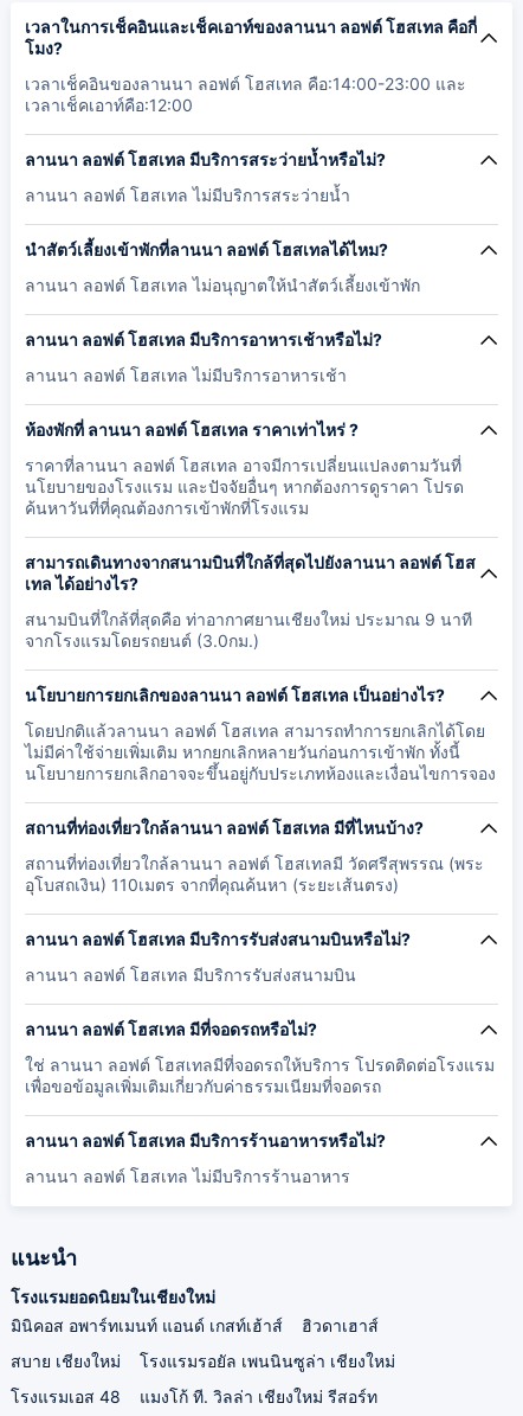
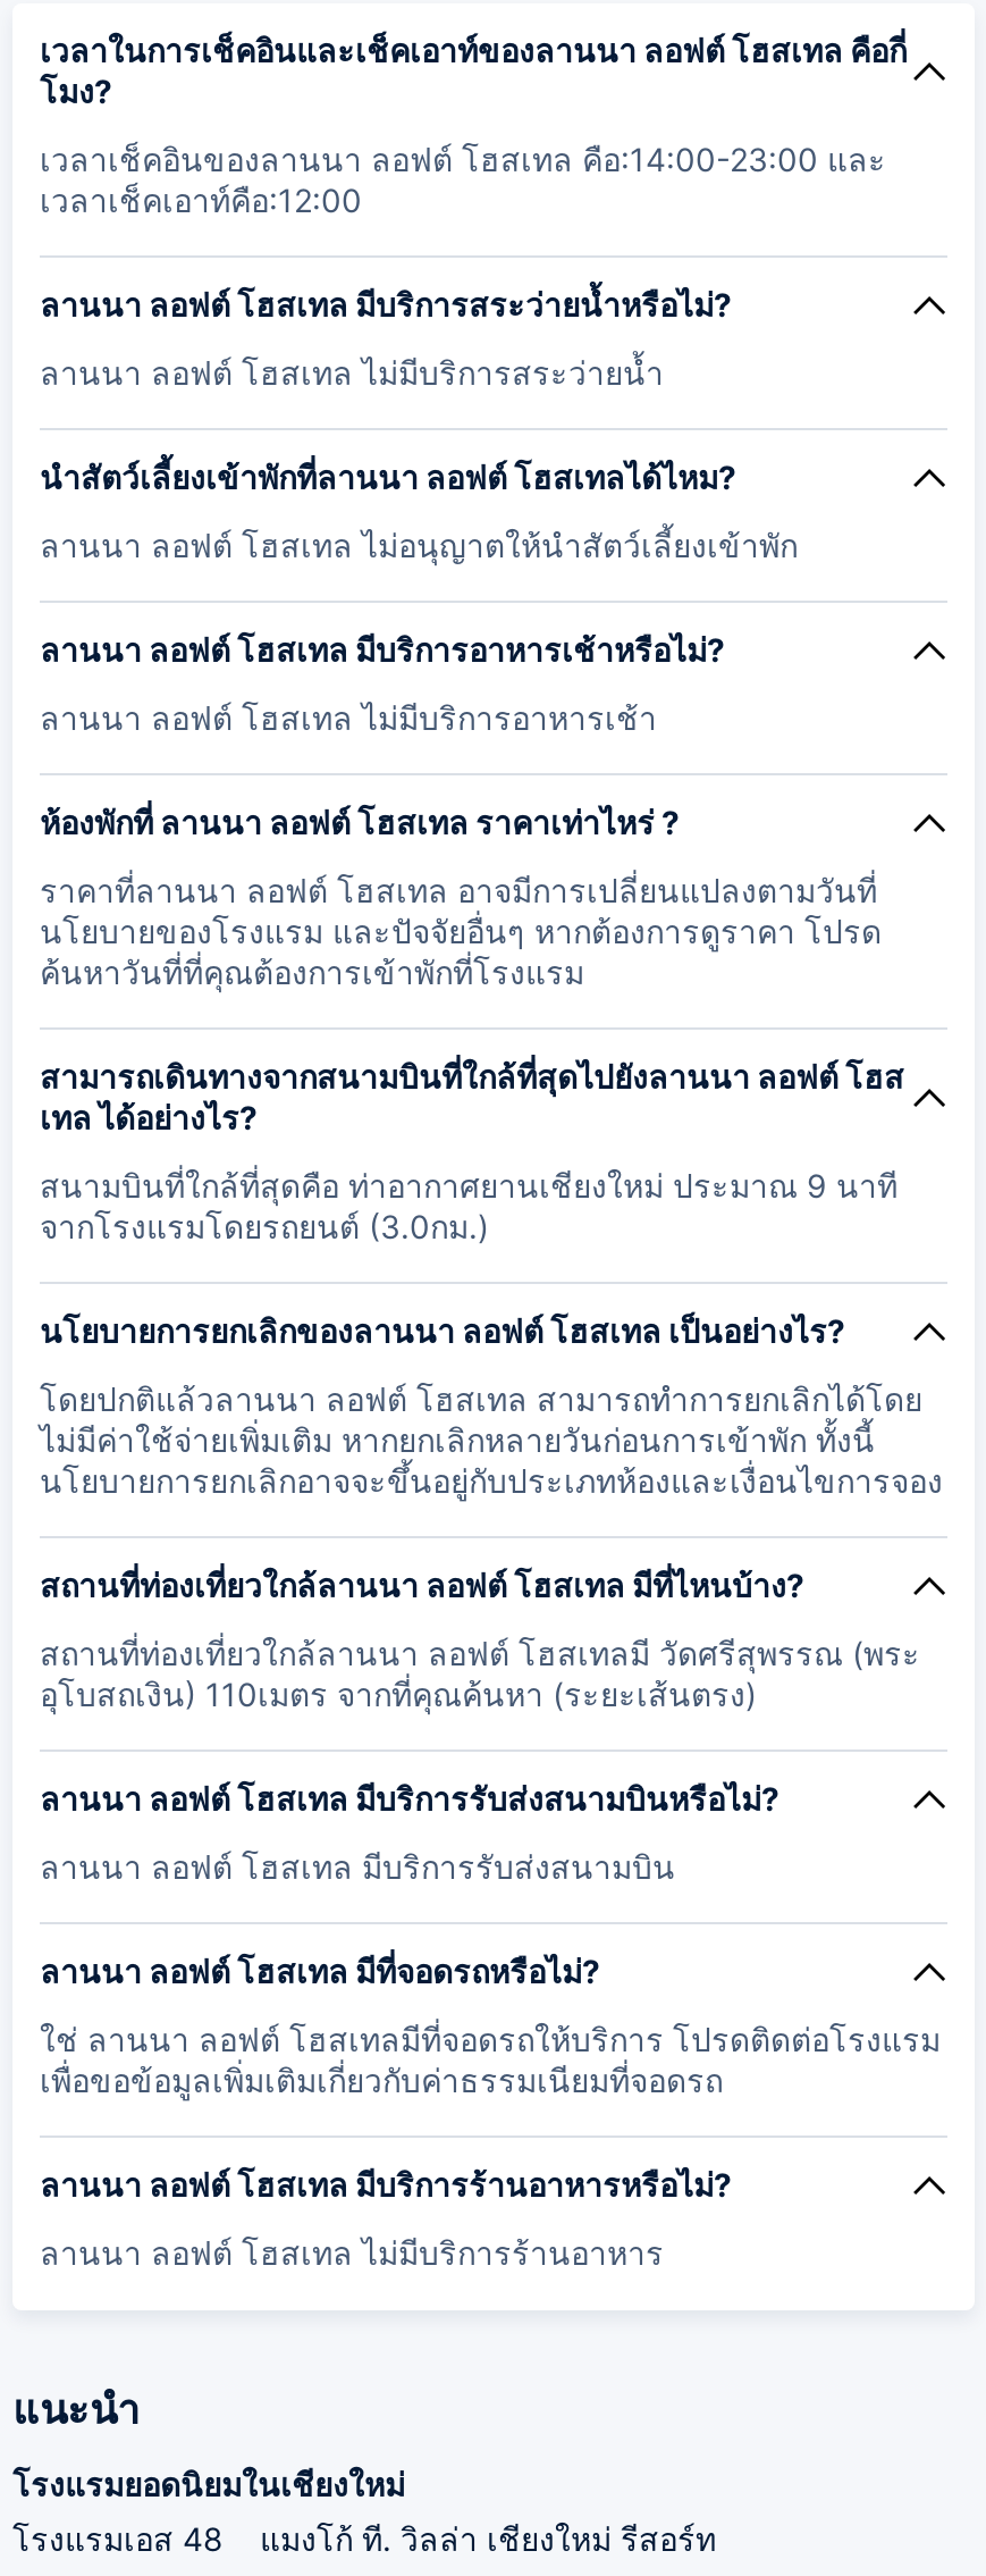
- มินิคอส อพาร์ทเมนท์ แอนด์ เกสท์เฮ้าส์
- ฮิวดาเฮาส์
- สบาย เชียงใหม่
- โรงแรมรอยัล เพนนินซูล่า เชียงใหม่
